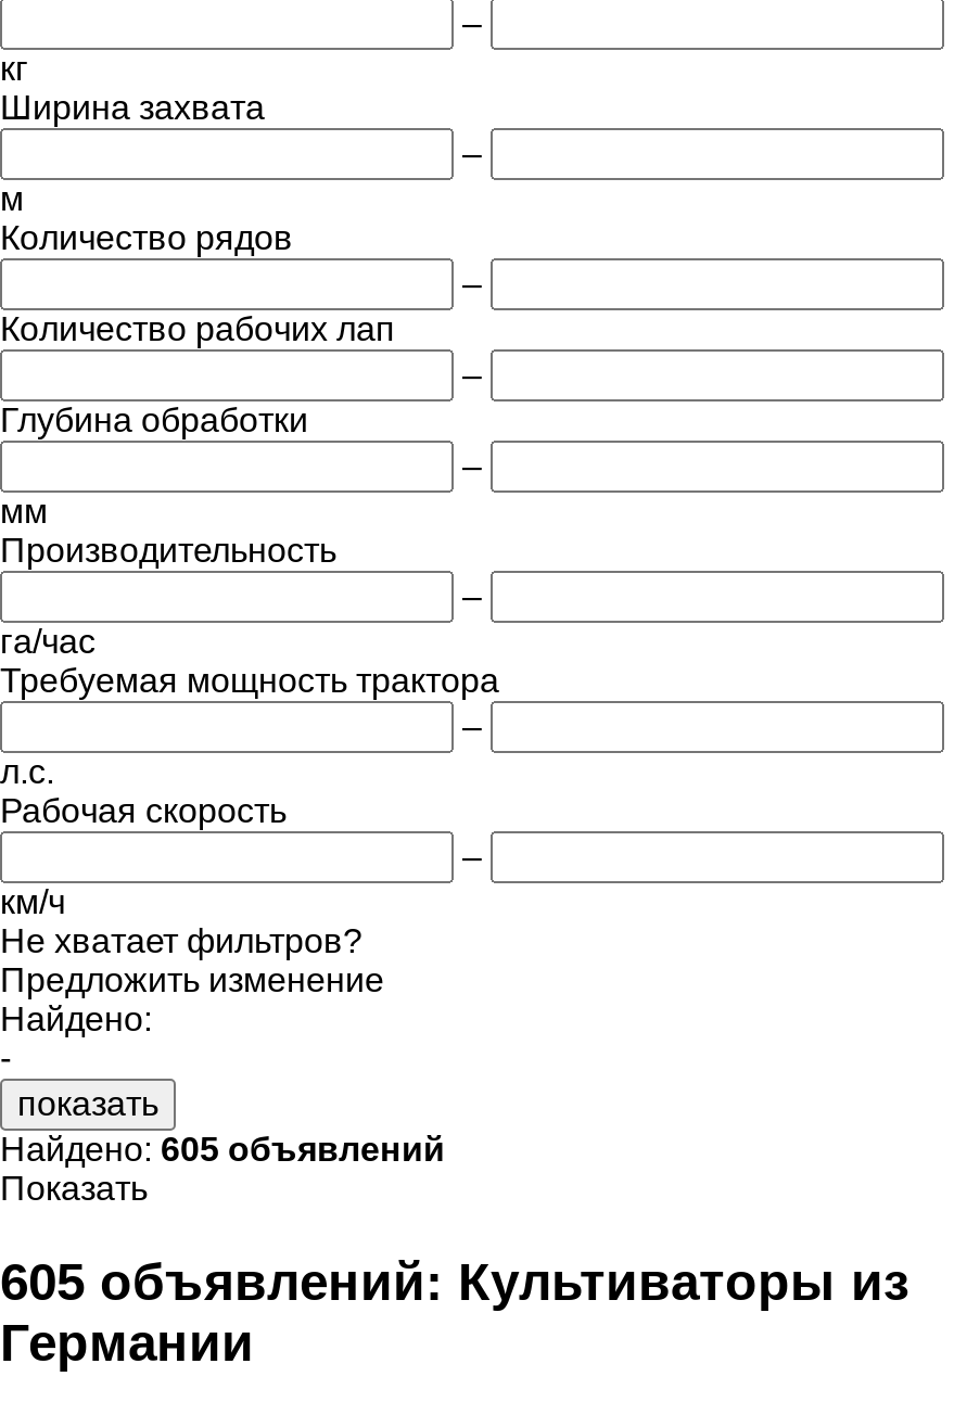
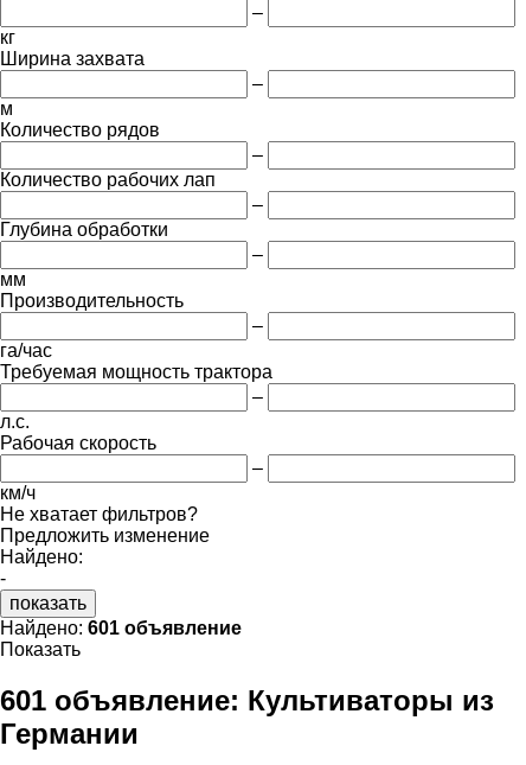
- Найдено:605 объявлений
+ Найдено:601 объявление

- 605 объявлений: Культиваторы из
+ 601 объявление: Культиваторы из
